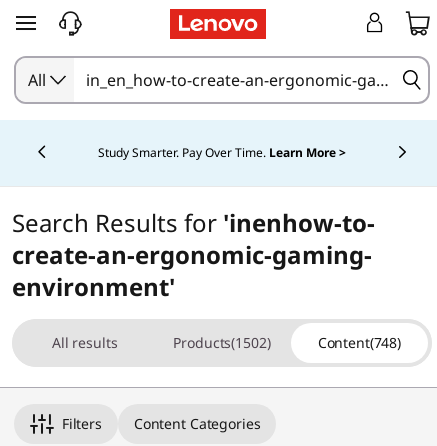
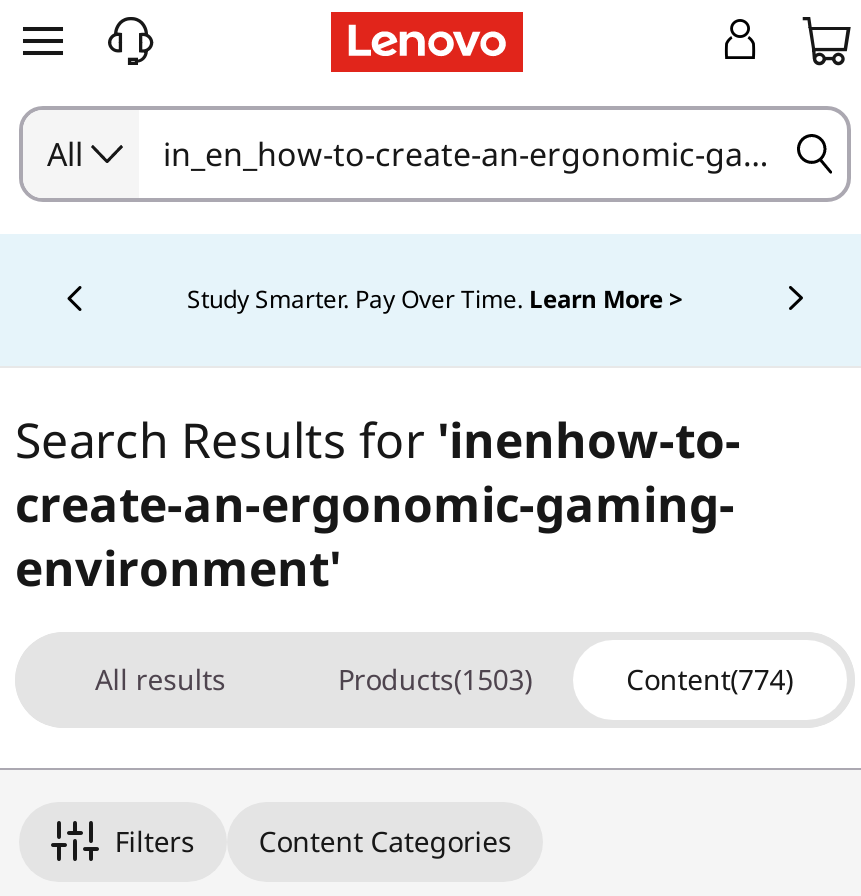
- Products(1502)
- Content(748)
+ Products(1503)
+ Content(774)
